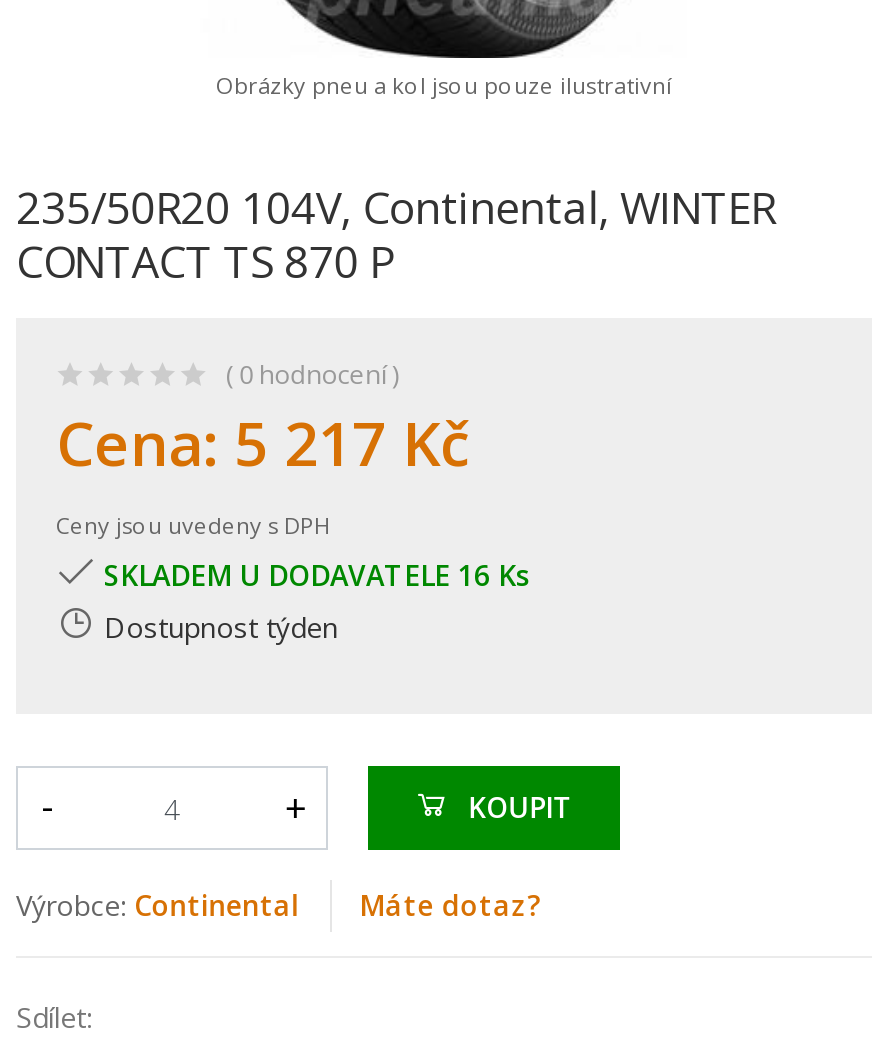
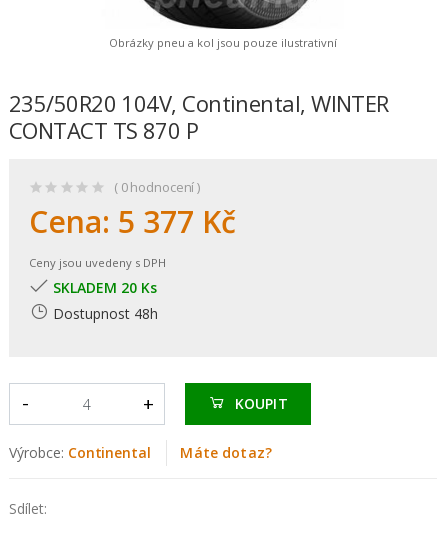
- Cena: 5 217 Kč
+ Cena: 5 377 Kč

- SKLADEM U DODAVATELE 16 Ks
- Dostupnost týden
+ SKLADEM 20 Ks
+ Dostupnost 48h
